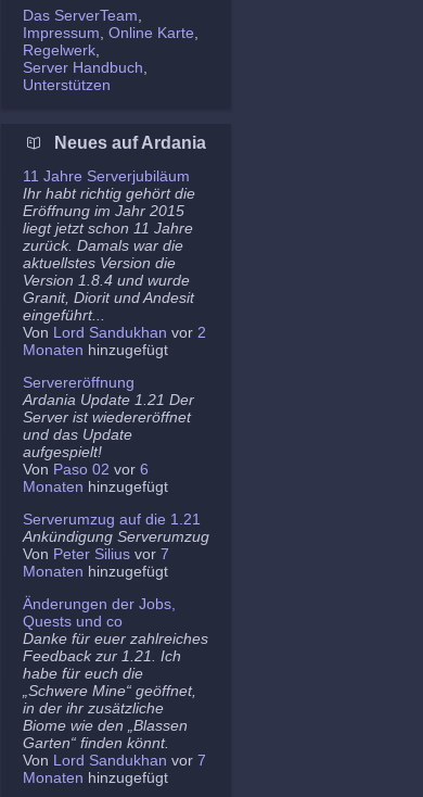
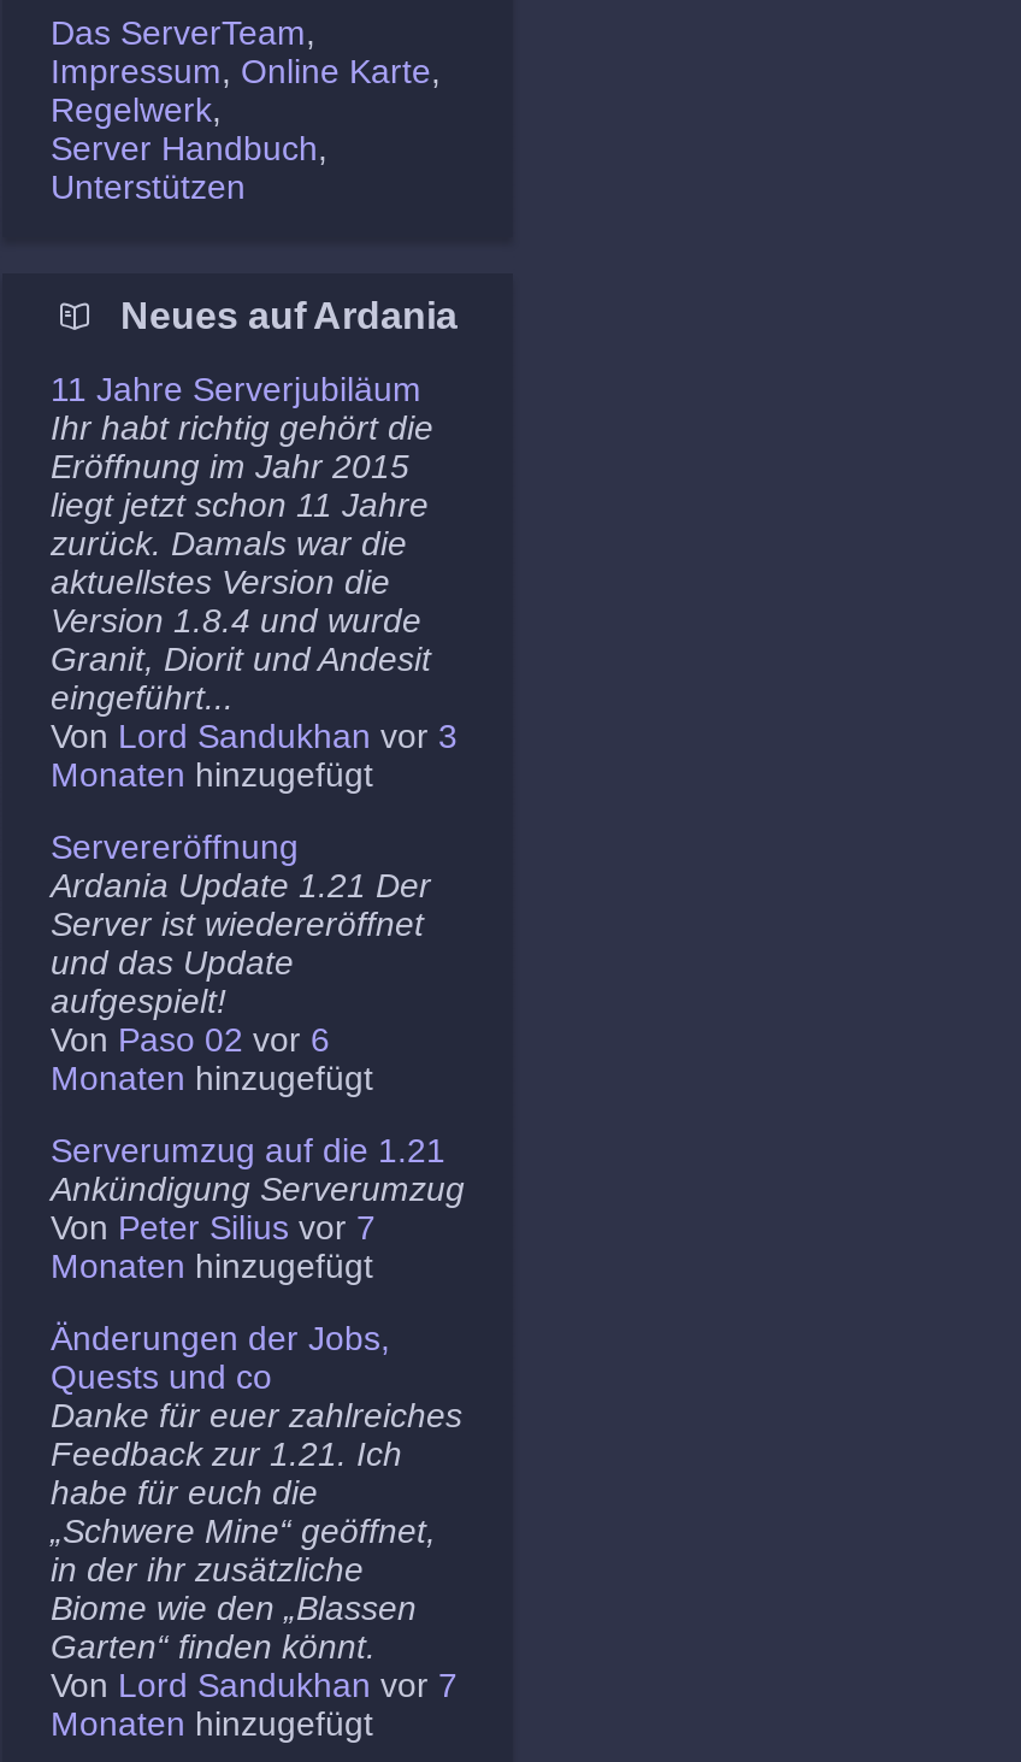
- Von Lord Sandukhan vor 2
+ Von Lord Sandukhan vor 3
